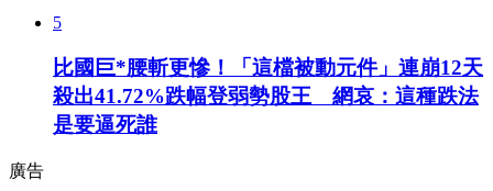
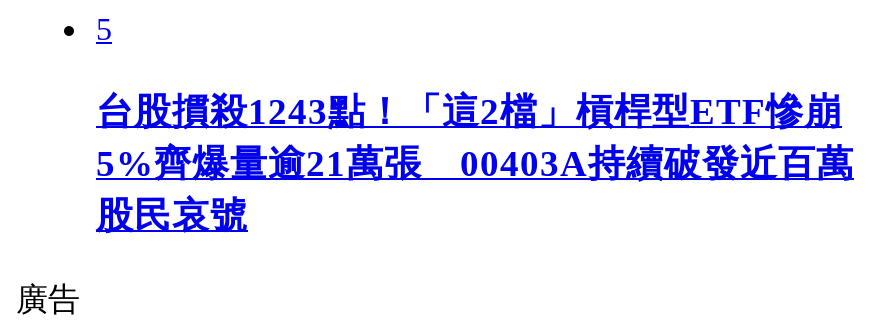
- 比國巨*腰斬更慘！「這檔被動元件」連崩12天
- 殺出41.72%跌幅登弱勢股王 網哀：這種跌法
- 是要逼死誰
+ 台股摜殺1243點！「這2檔」槓桿型ETF慘崩
+ 5%齊爆量逾21萬張 00403A持續破發近百萬
+ 股民哀號
